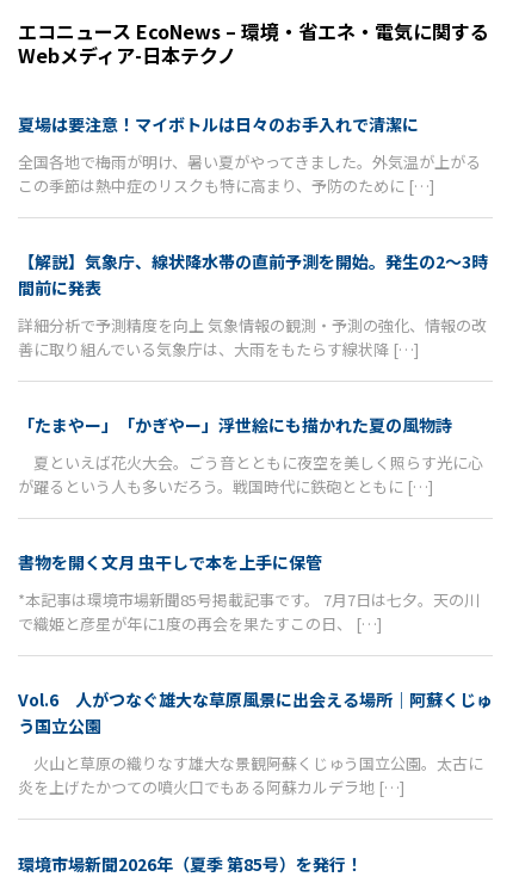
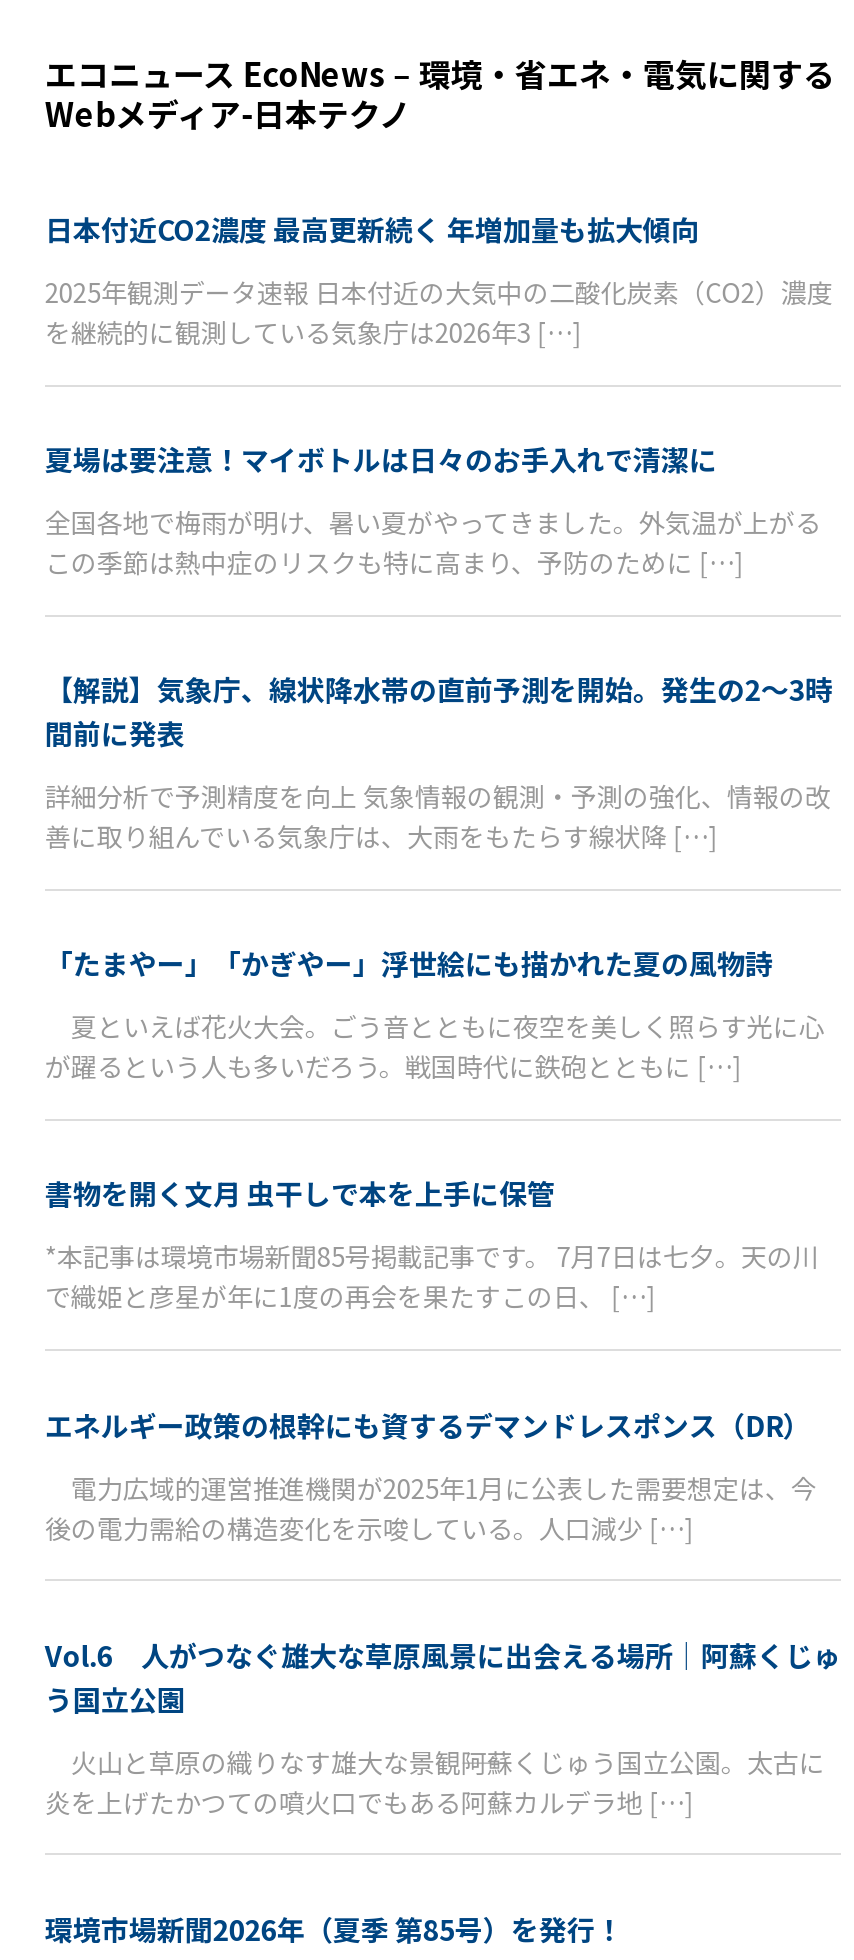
+ 日本付近CO2濃度 最高更新続く 年増加量も拡大傾向
+ 2025年観測データ速報 日本付近の大気中の二酸化炭素（CO2）濃度
+ を継続的に観測している気象庁は2026年3 […]

+ エネルギー政策の根幹にも資するデマンドレスポンス（DR）
+ 電力広域的運営推進機関が2025年1月に公表した需要想定は、今
+ 後の電力需給の構造変化を示唆している。人口減少 […]
